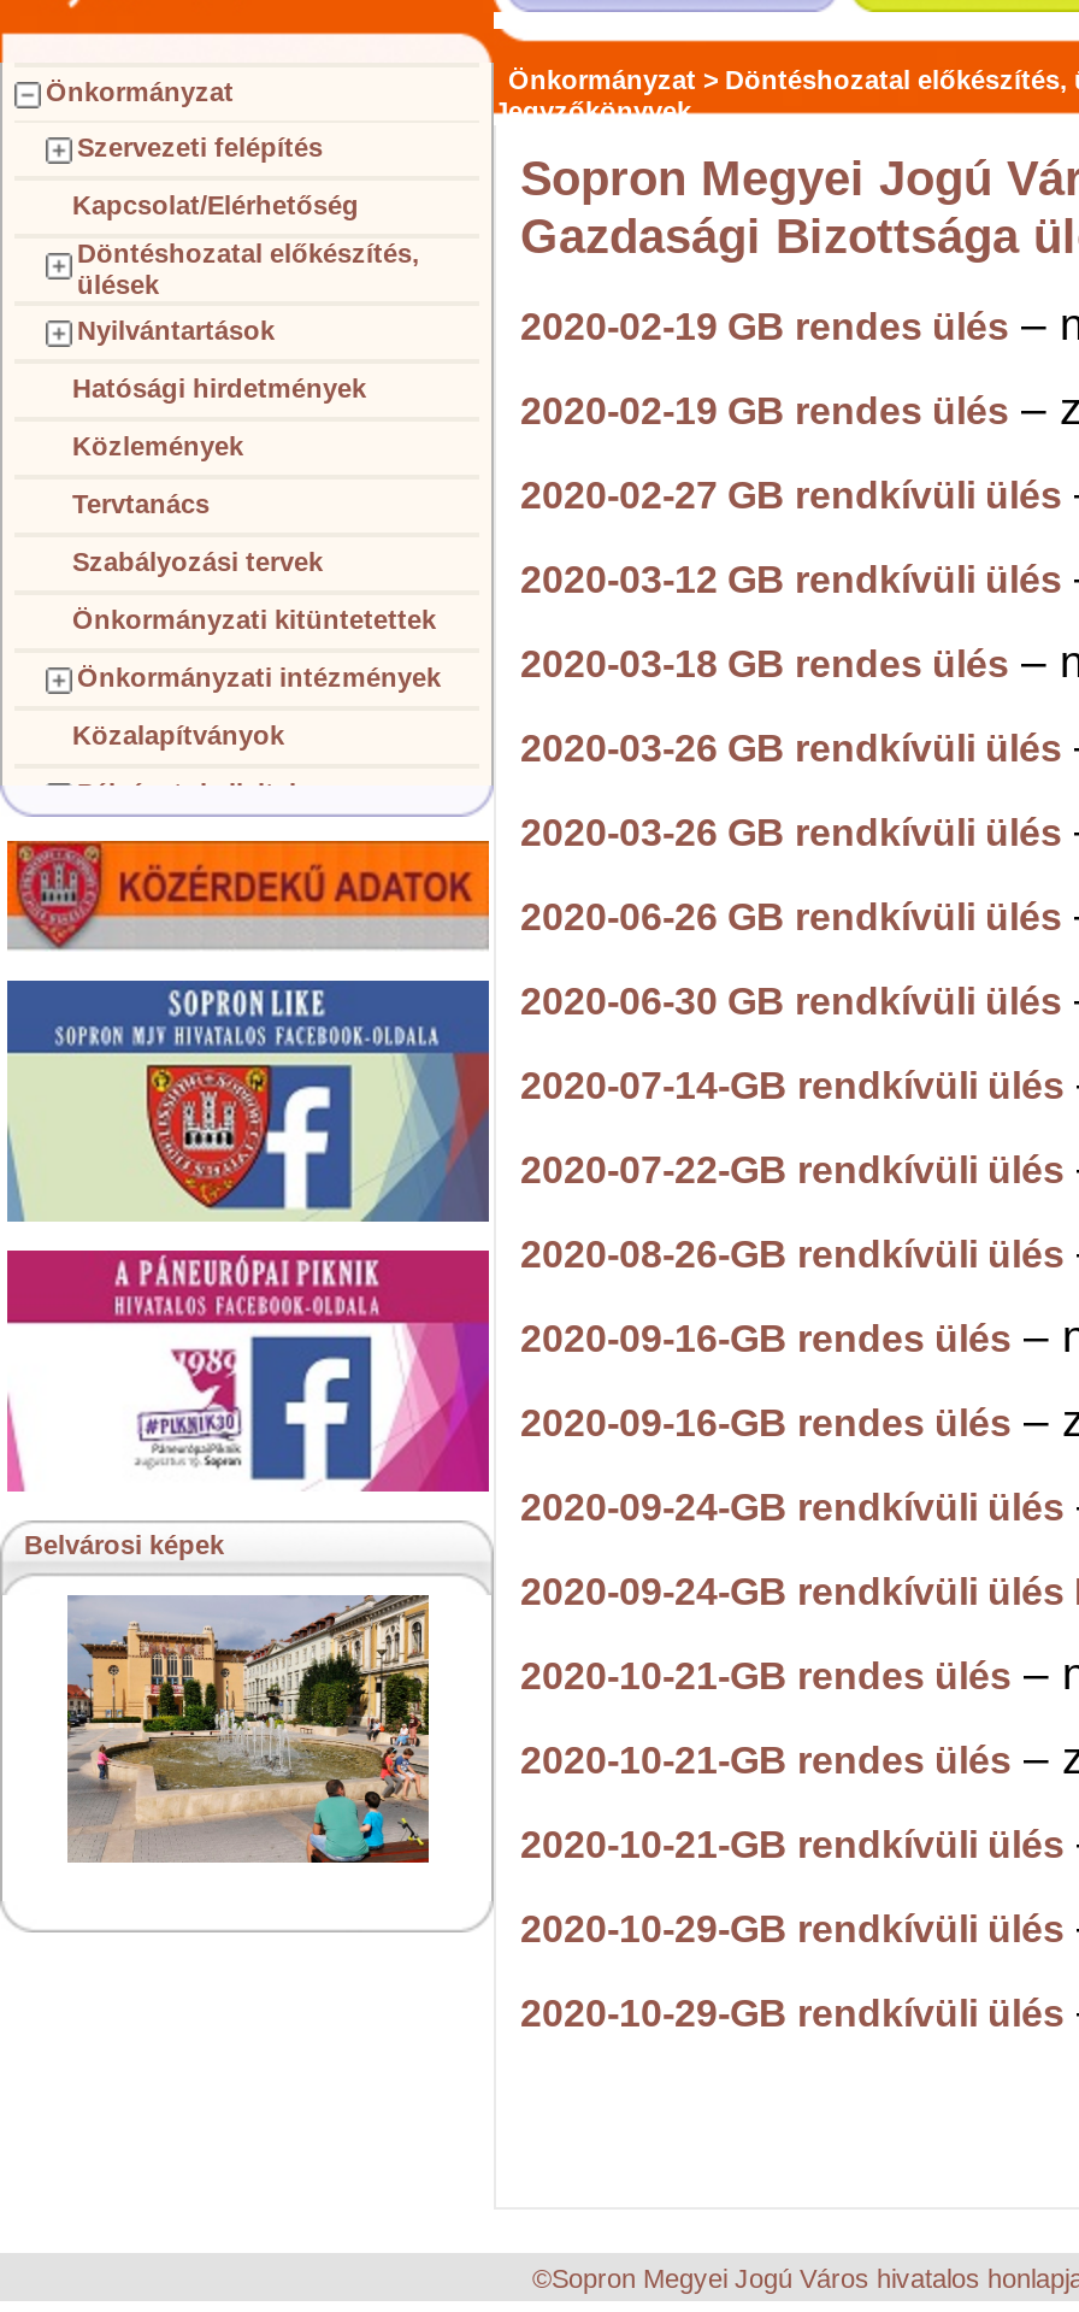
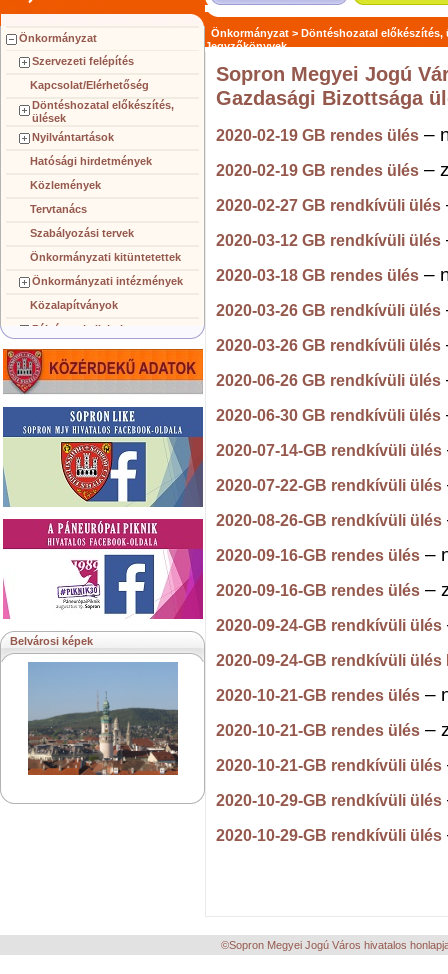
- [image]
+ [image]
